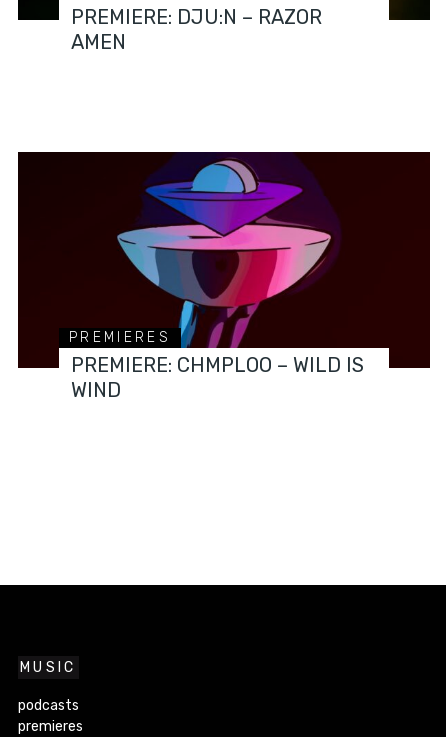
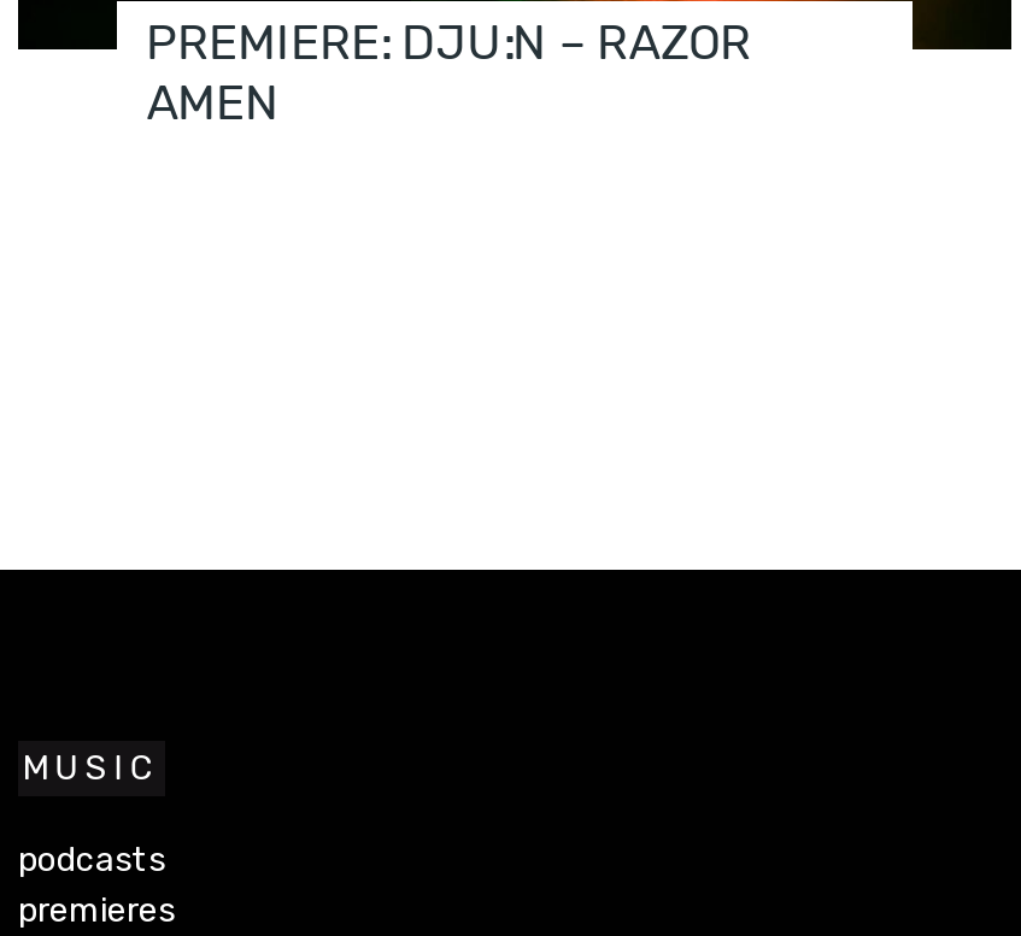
- [image]
- PREMIERES
- PREMIERE: CHMPLOO – WILD IS
- WIND
